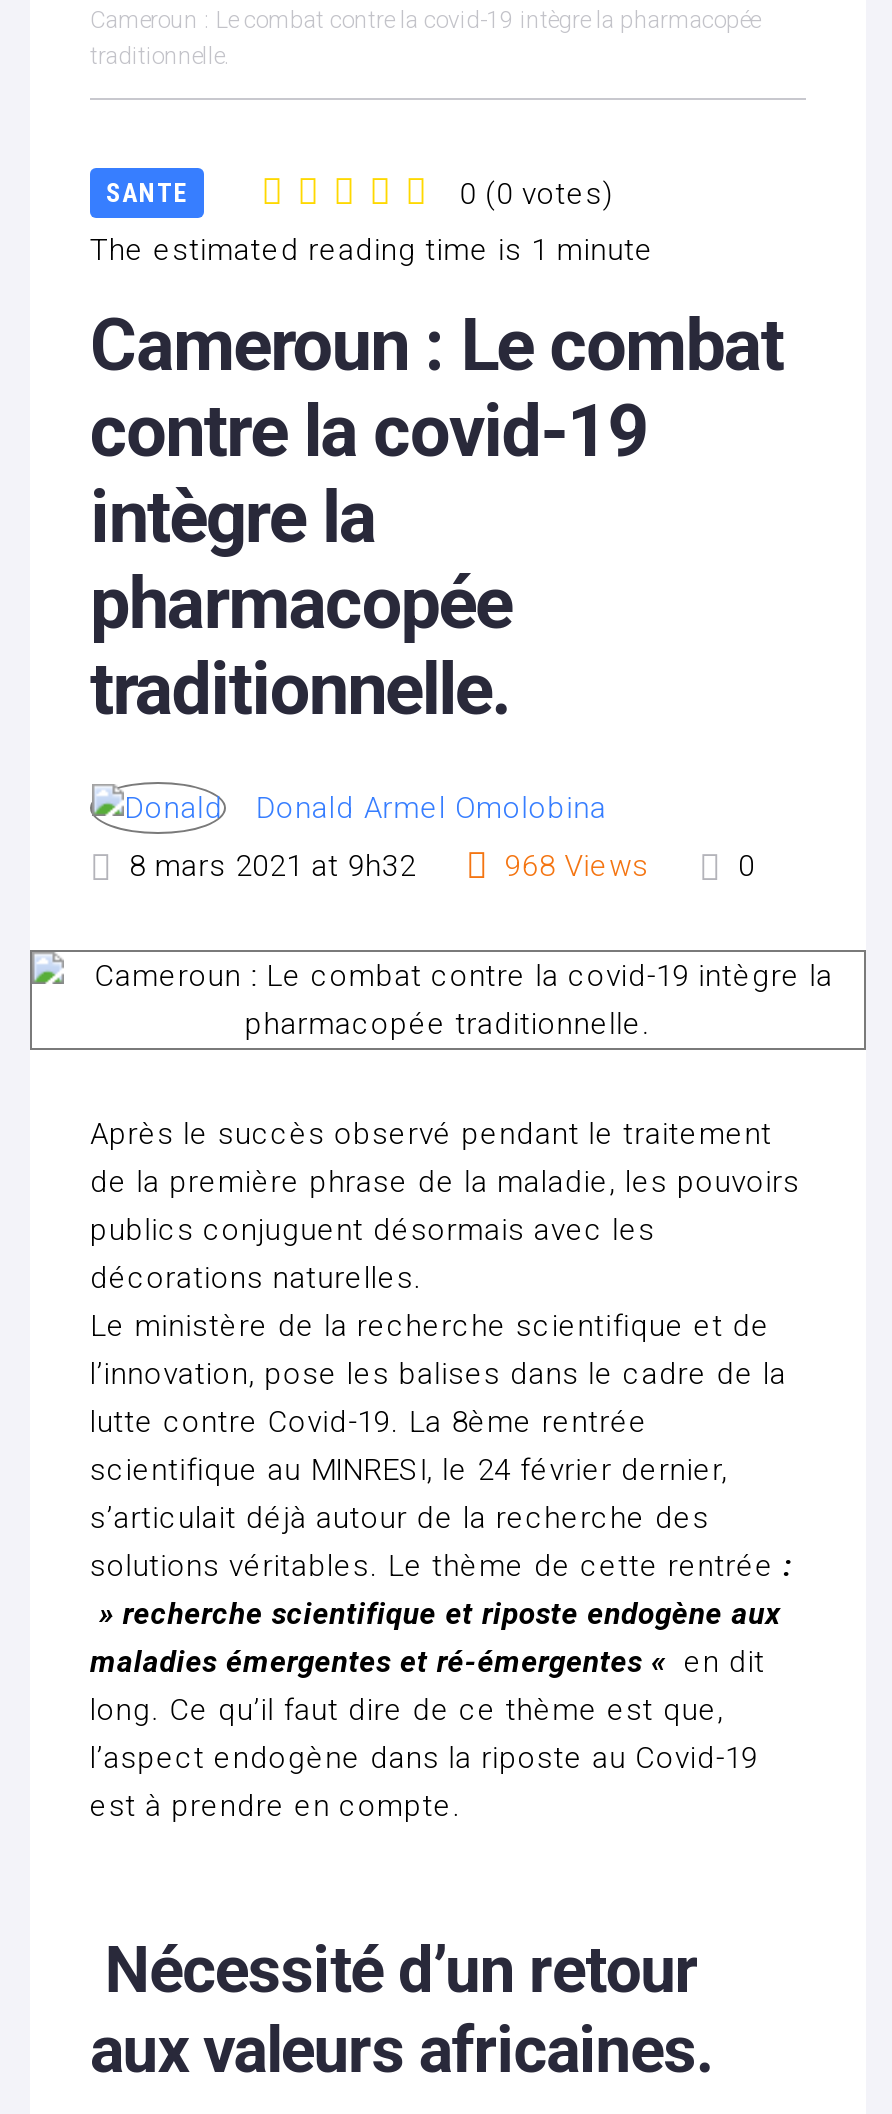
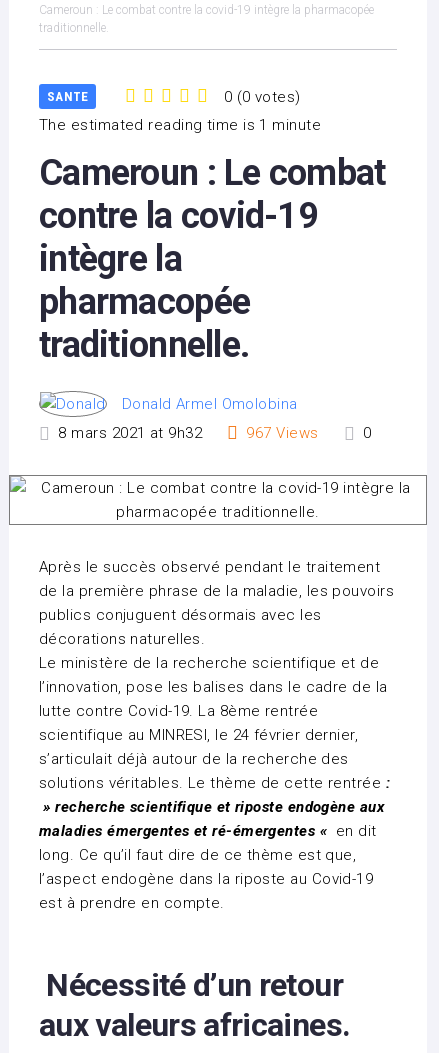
- 968 Views
+ 967 Views
